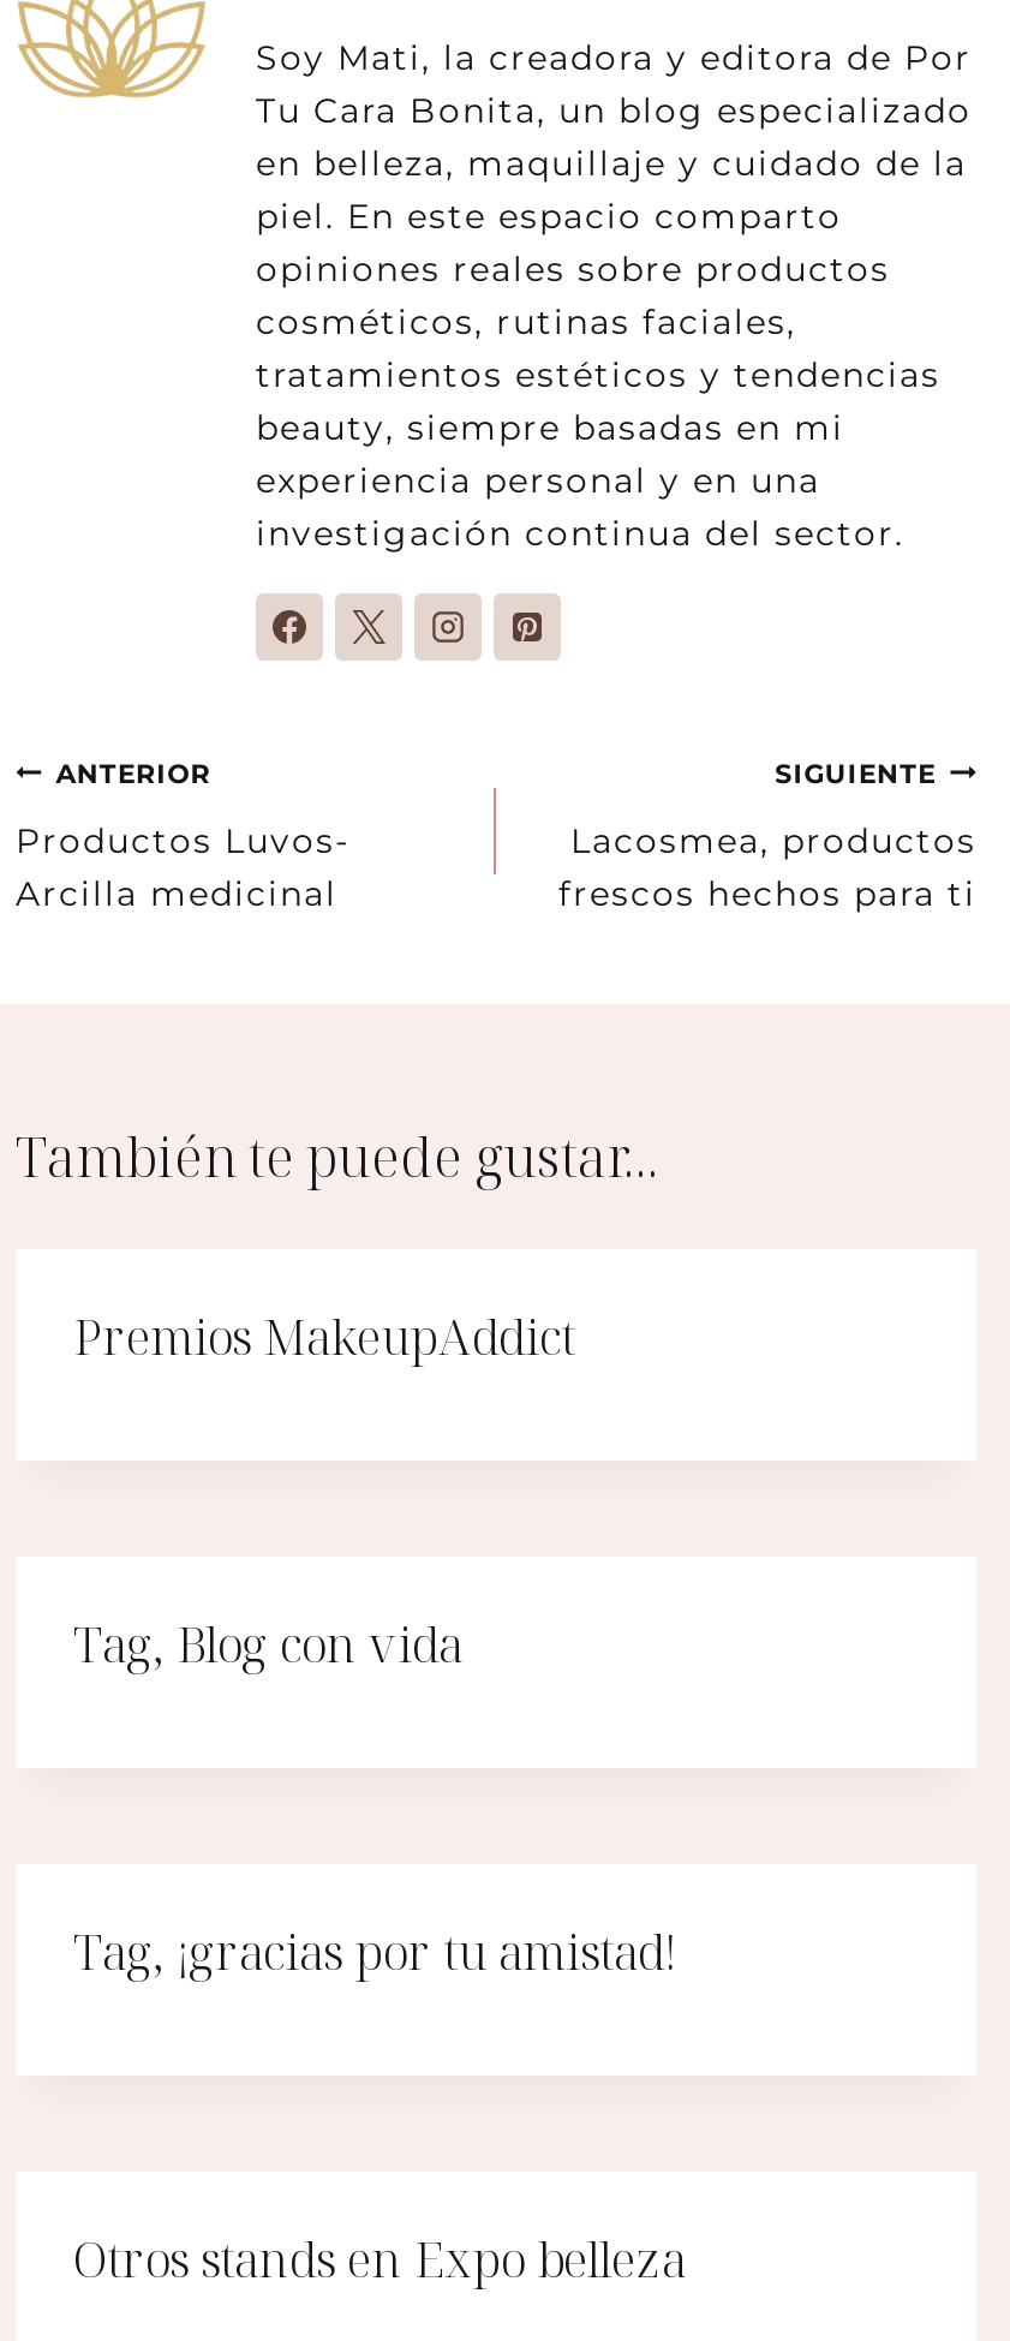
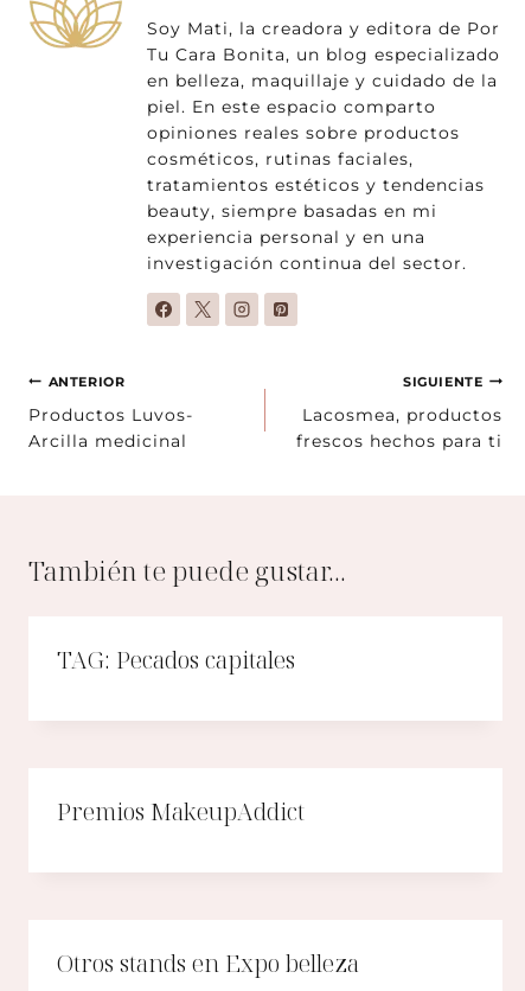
+ TAG: Pecados capitales

moved down: Premios MakeupAddict

- Tag, Blog con vida

- Tag, ¡gracias por tu amistad!
